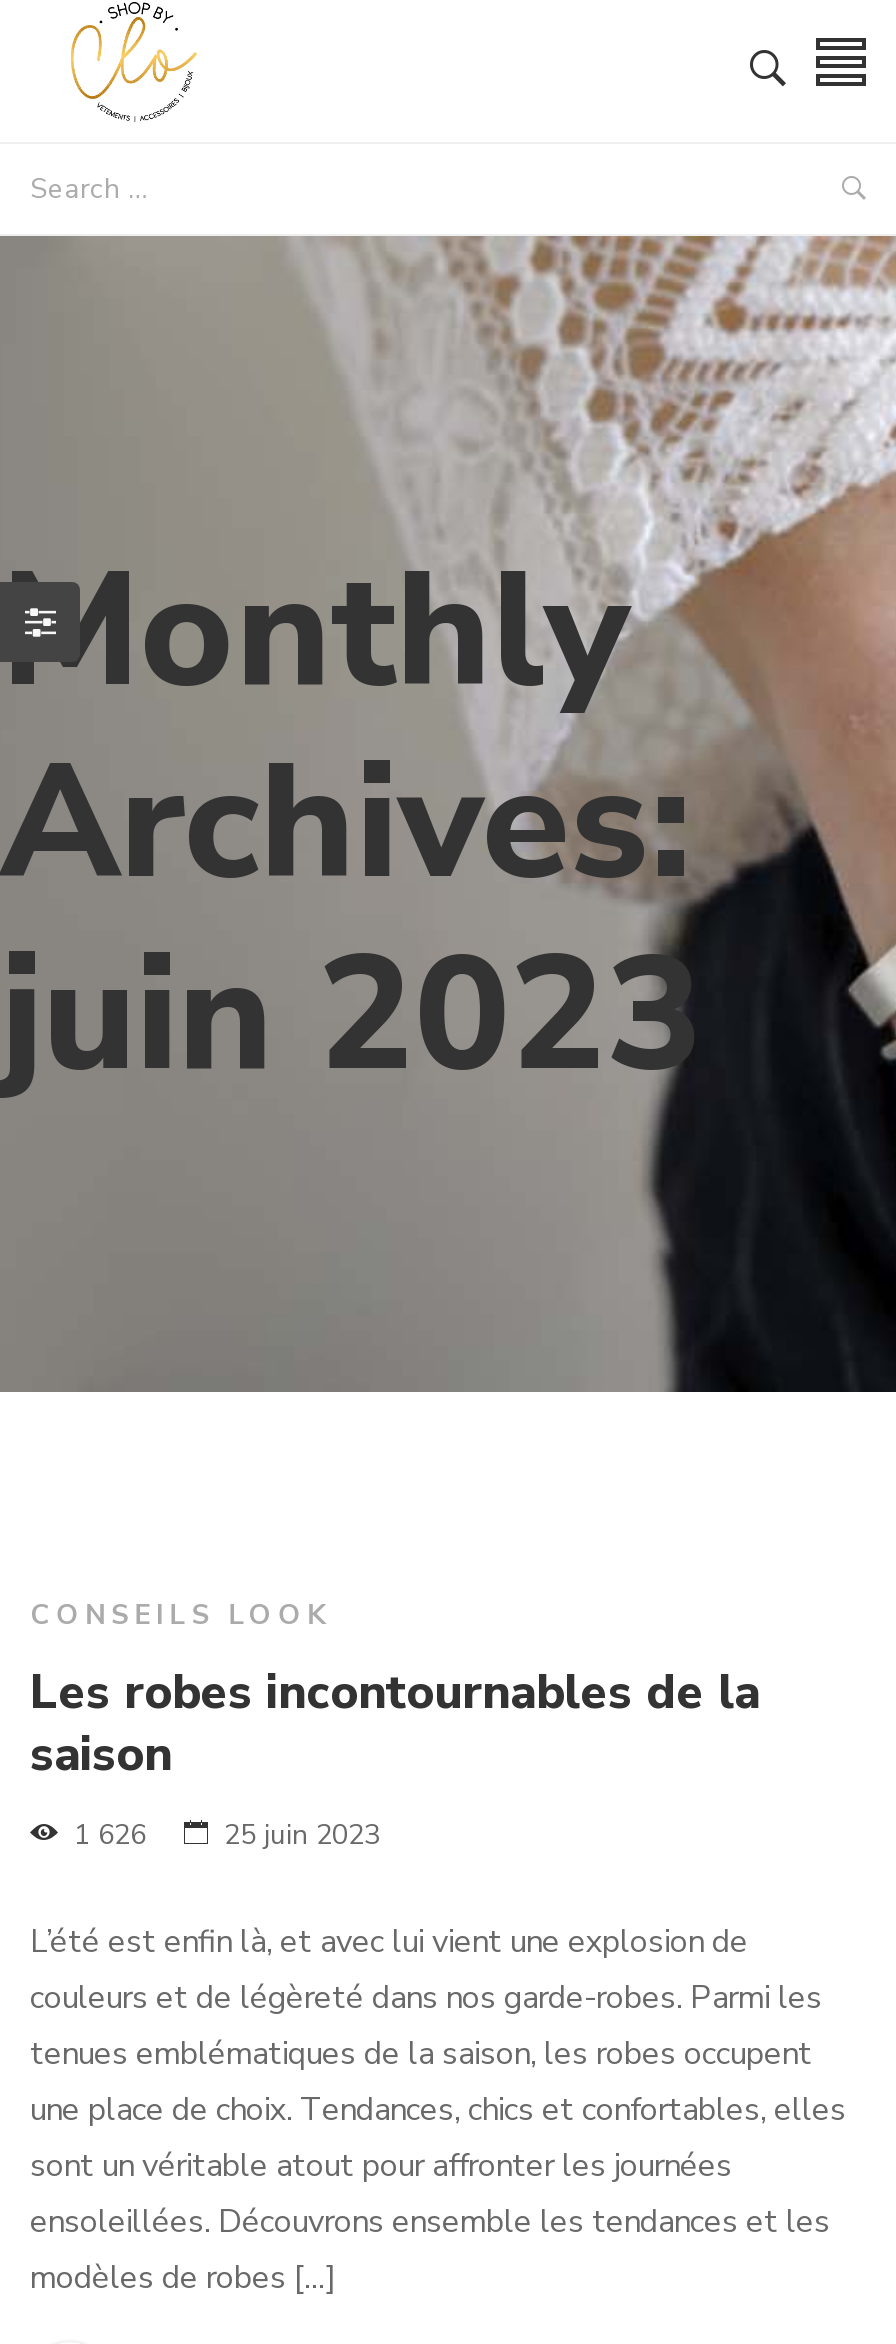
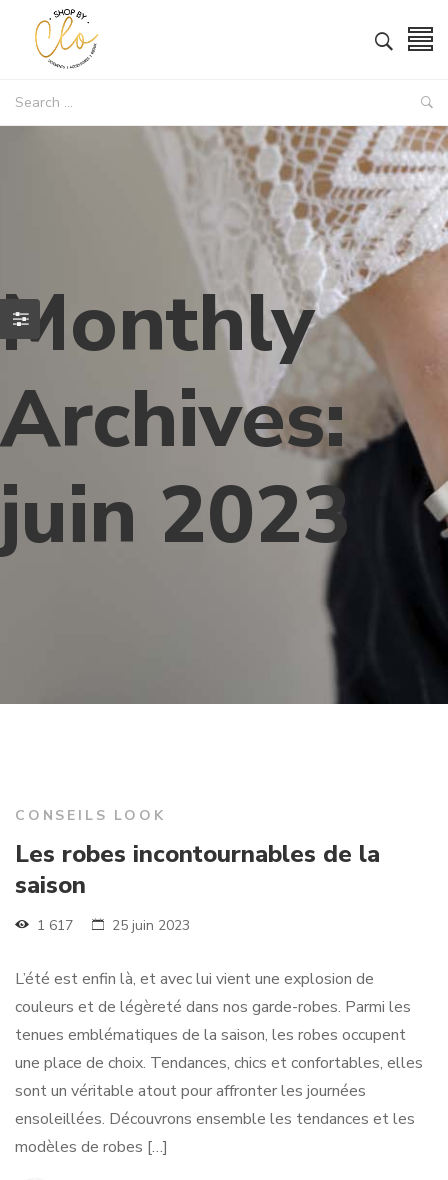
- 1 626
+ 1 617
